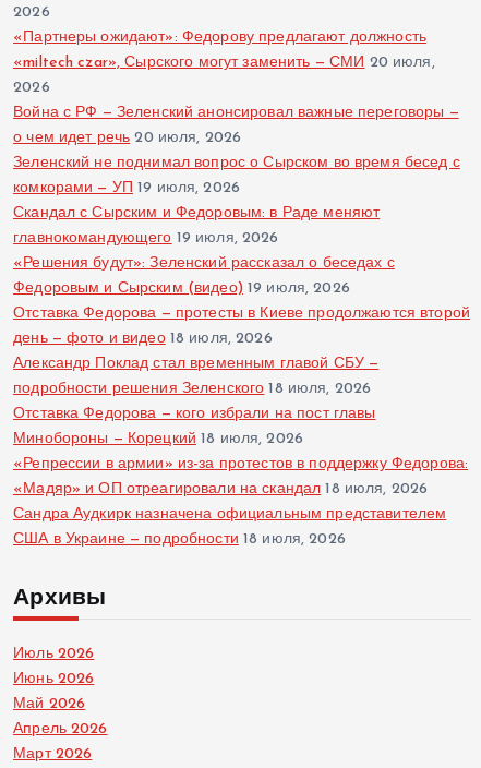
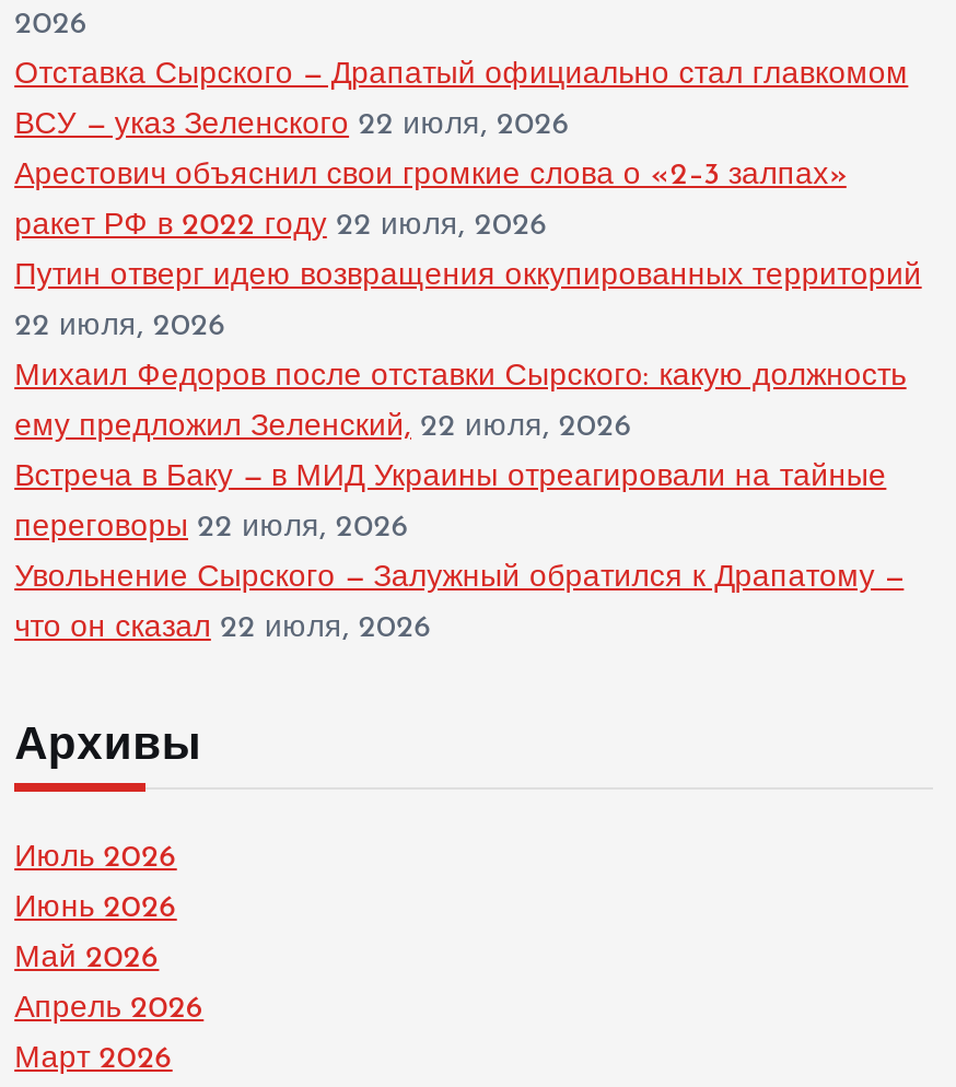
- «Партнеры ожидают»: Федорову предлагают должность
- «miltech czar», Сырского могут заменить — СМИ 20 июля,
- 2026
- Война с РФ — Зеленский анонсировал важные переговоры —
- о чем идет речь 20 июля, 2026
- Зеленский не поднимал вопрос о Сырском во время бесед с
- комкорами — УП 19 июля, 2026
- Скандал с Сырским и Федоровым: в Раде меняют
- главнокомандующего 19 июля, 2026
- «Решения будут»: Зеленский рассказал о беседах с
- Федоровым и Сырским (видео) 19 июля, 2026
- Отставка Федорова — протесты в Киеве продолжаются второй
- день — фото и видео 18 июля, 2026
- Александр Поклад стал временным главой СБУ —
- подробности решения Зеленского 18 июля, 2026
- Отставка Федорова — кого избрали на пост главы
- Минобороны — Корецкий 18 июля, 2026
- «Репрессии в армии» из-за протестов в поддержку Федорова:
- «Мадяр» и ОП отреагировали на скандал 18 июля, 2026
- Сандра Аудкирк назначена официальным представителем
- США в Украине — подробности 18 июля, 2026
+ Отставка Сырского — Драпатый официально стал главкомом
+ ВСУ — указ Зеленского 22 июля, 2026
+ Арестович объяснил свои громкие слова о «2–3 залпах»
+ ракет РФ в 2022 году 22 июля, 2026
+ Путин отверг идею возвращения оккупированных территорий
+ 22 июля, 2026
+ Михаил Федоров после отставки Сырского: какую должность
+ ему предложил Зеленский, 22 июля, 2026
+ Встреча в Баку — в МИД Украины отреагировали на тайные
+ переговоры 22 июля, 2026
+ Увольнение Сырского — Залужный обратился к Драпатому —
+ что он сказал 22 июля, 2026
